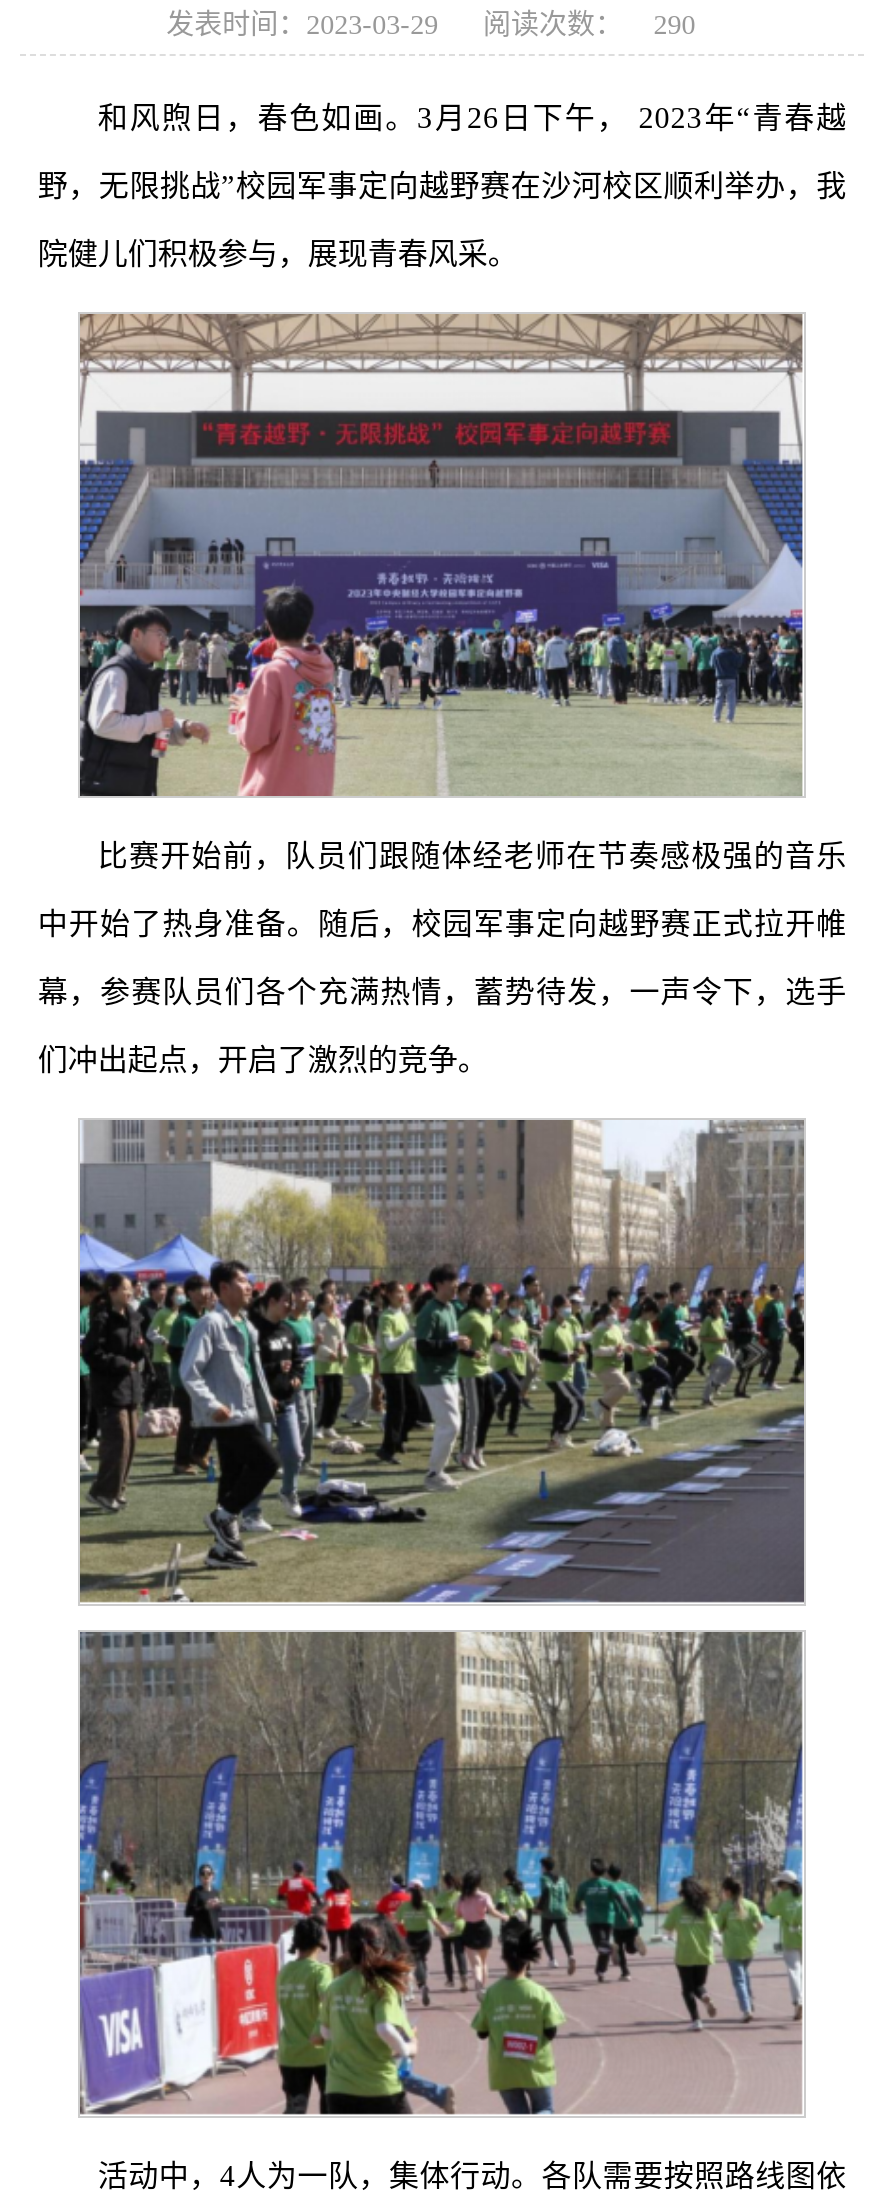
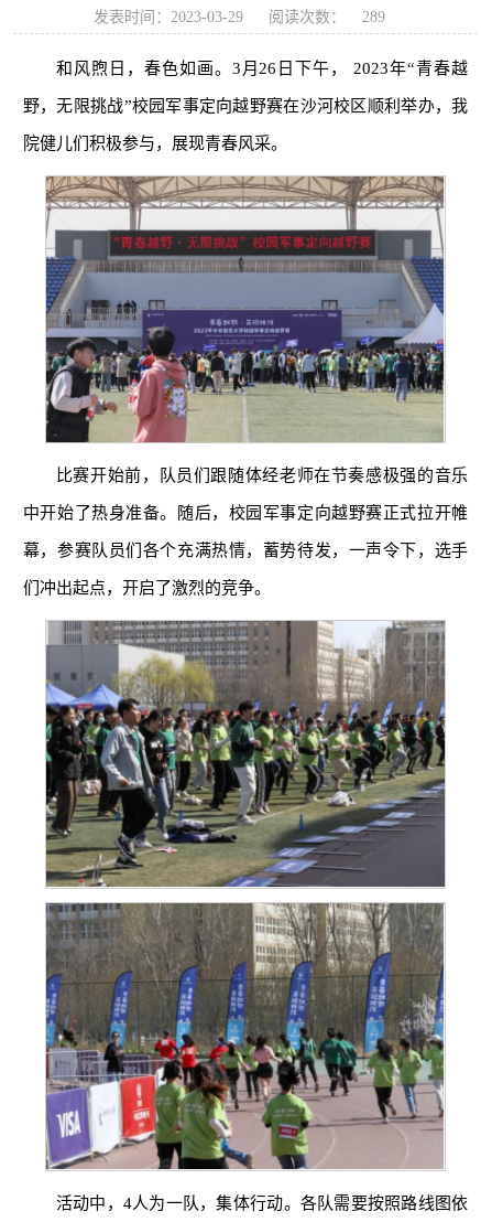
- 发表时间：2023-03-29 阅读次数： 290
+ 发表时间：2023-03-29 阅读次数： 289
